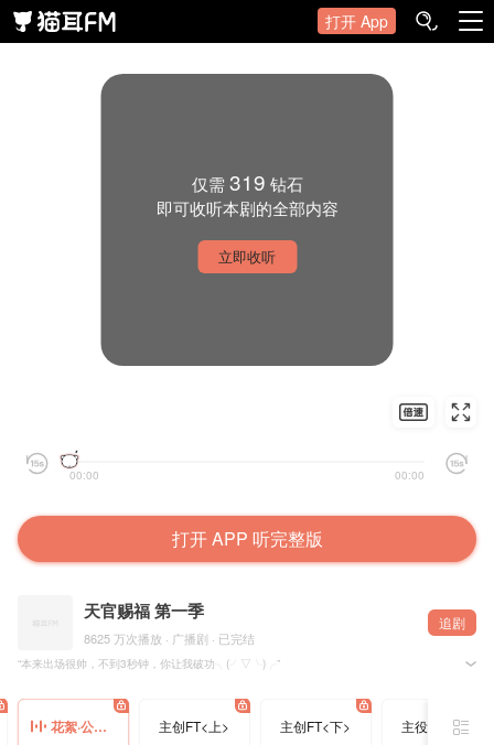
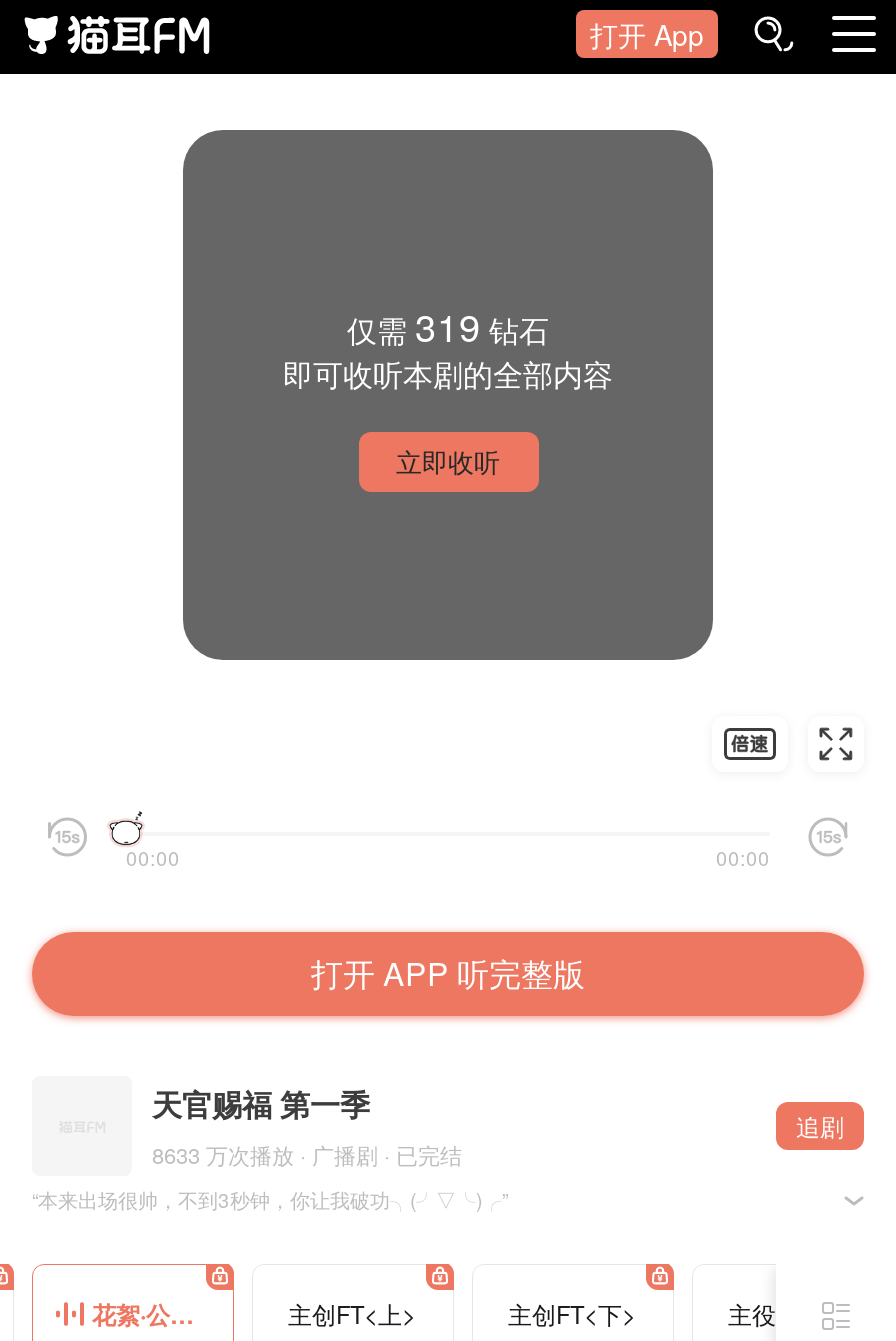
- 8625 万次播放 · 广播剧 · 已完结
+ 8633 万次播放 · 广播剧 · 已完结
